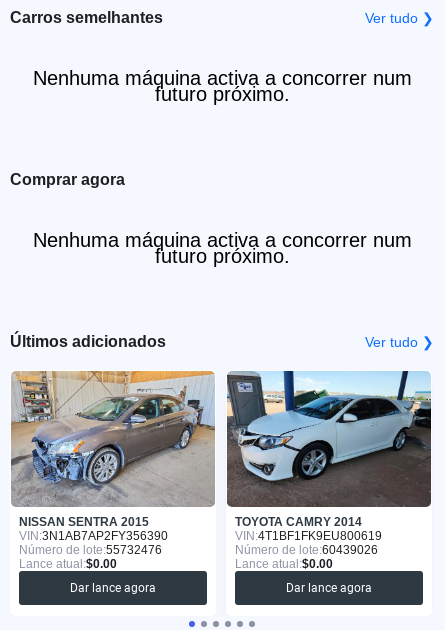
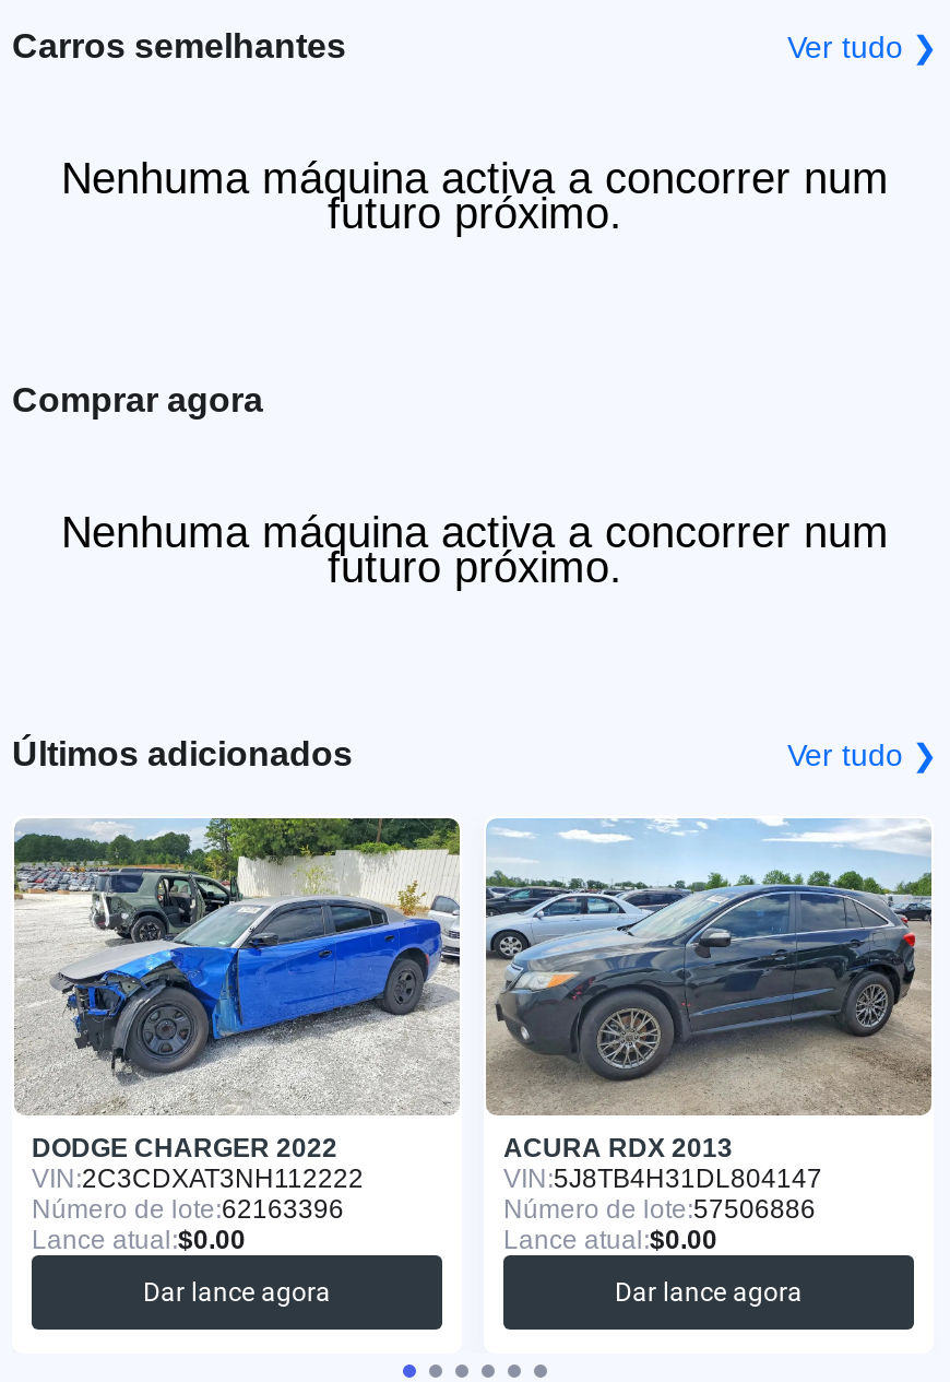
- [image]
- NISSAN SENTRA 2015
- VIN: 3N1AB7AP2FY356390
- Número de lote:55732476
+ [image]
+ DODGE CHARGER 2022
+ VIN: 2C3CDXAT3NH112222
+ Número de lote:62163396

- [image]
- TOYOTA CAMRY 2014
- VIN: 4T1BF1FK9EU800619
- Número de lote:60439026
+ [image]
+ ACURA RDX 2013
+ VIN: 5J8TB4H31DL804147
+ Número de lote:57506886
